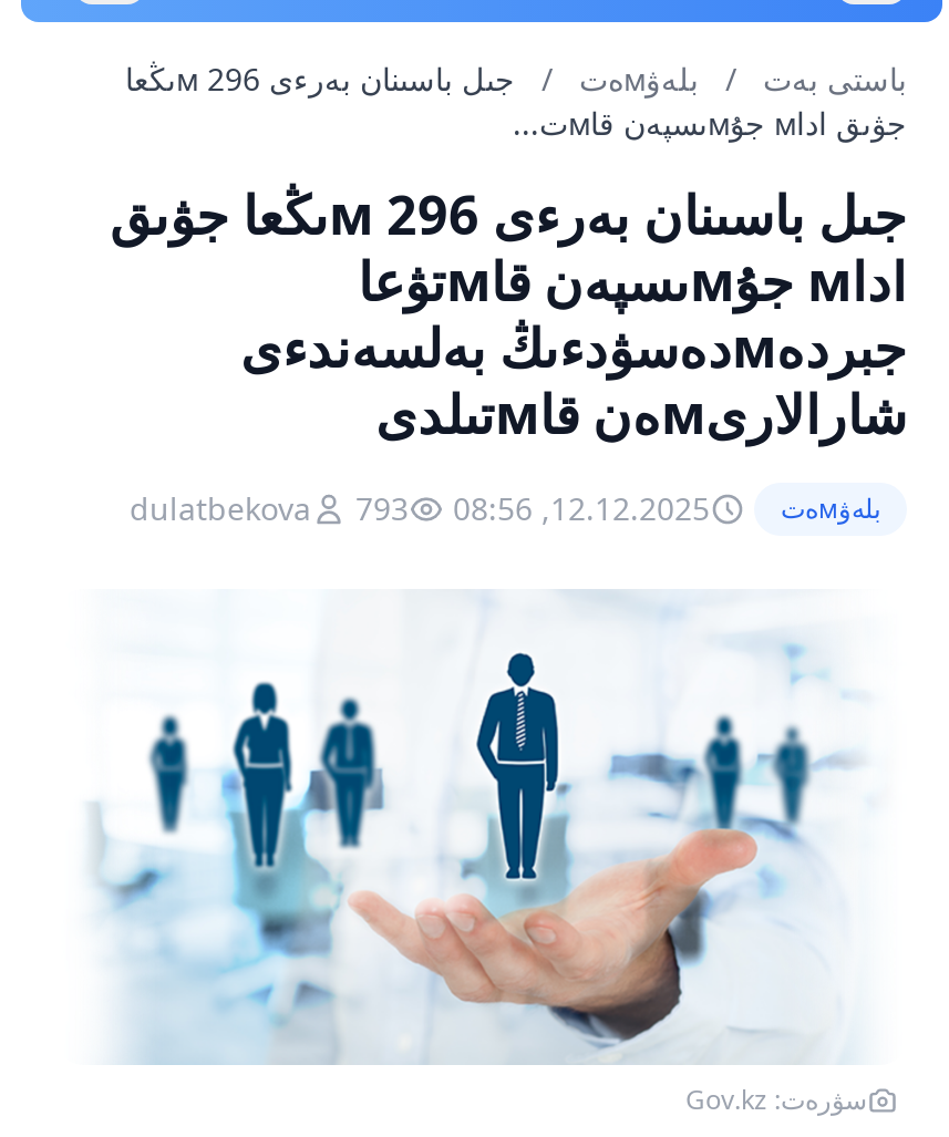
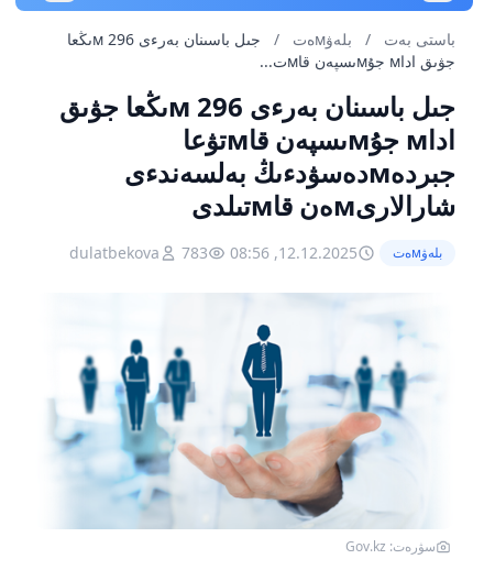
- dulatbekova 793
+ dulatbekova 783
